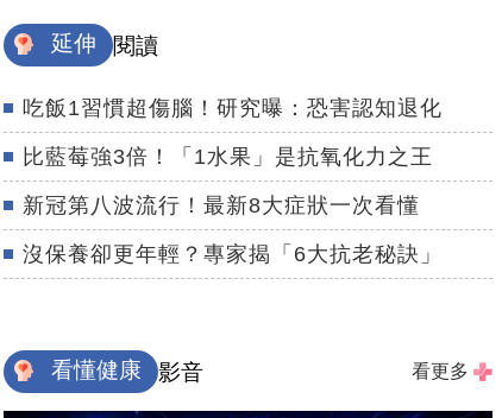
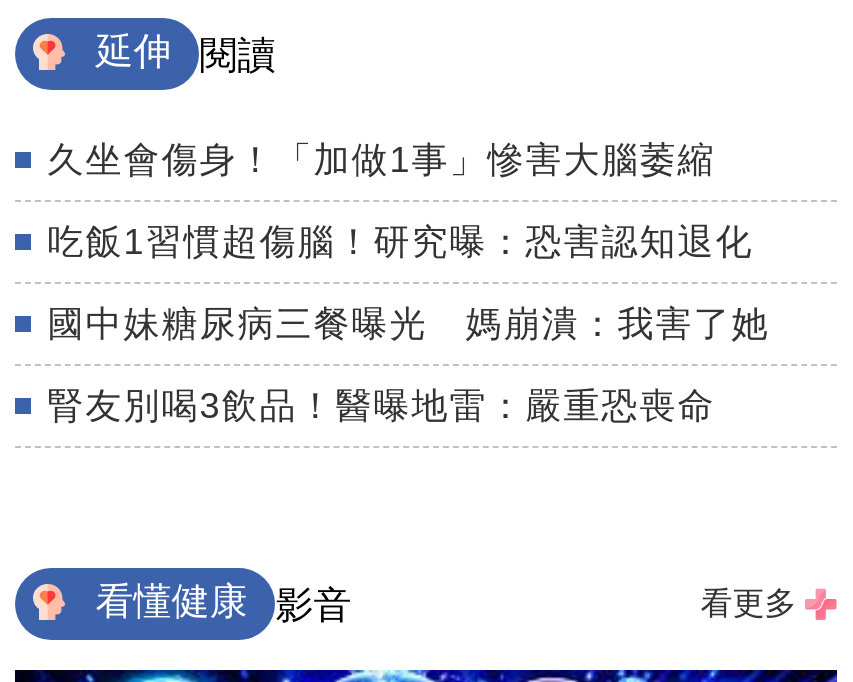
+ 久坐會傷身！「加做1事」慘害大腦萎縮

moved down: 吃飯1習慣超傷腦！研究曝：恐害認知退化

- 比藍莓強3倍！「1水果」是抗氧化力之王
- 新冠第八波流行！最新8大症狀一次看懂
- 沒保養卻更年輕？專家揭「6大抗老秘訣」
+ 國中妹糖尿病三餐曝光 媽崩潰：我害了她
+ 腎友別喝3飲品！醫曝地雷：嚴重恐喪命
